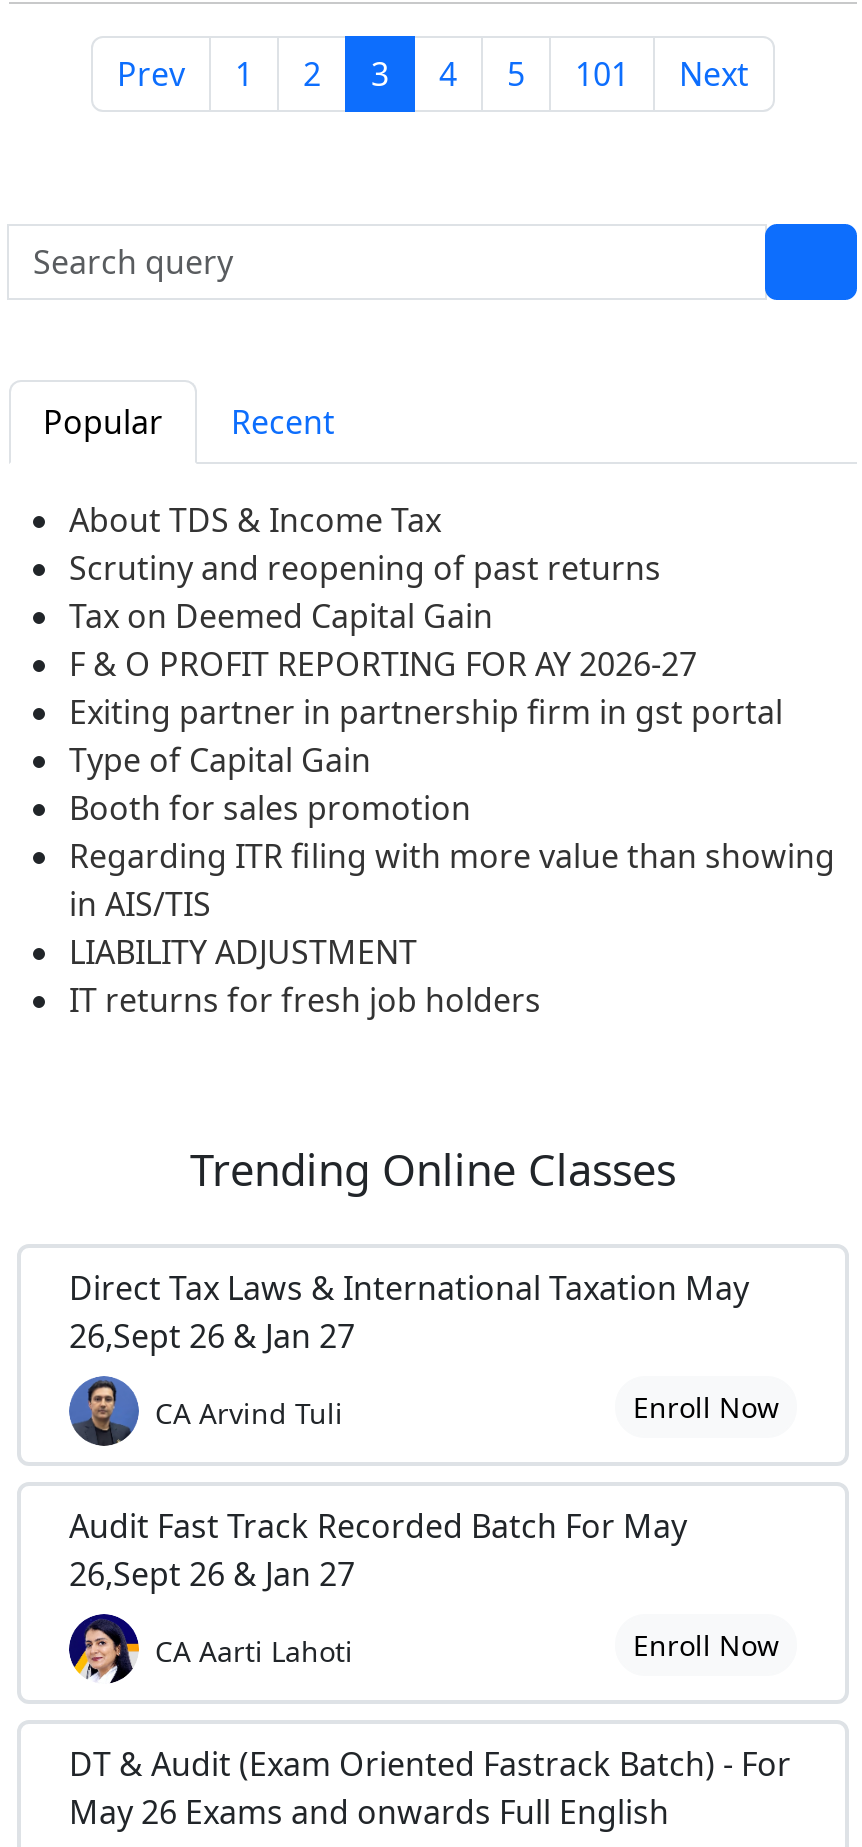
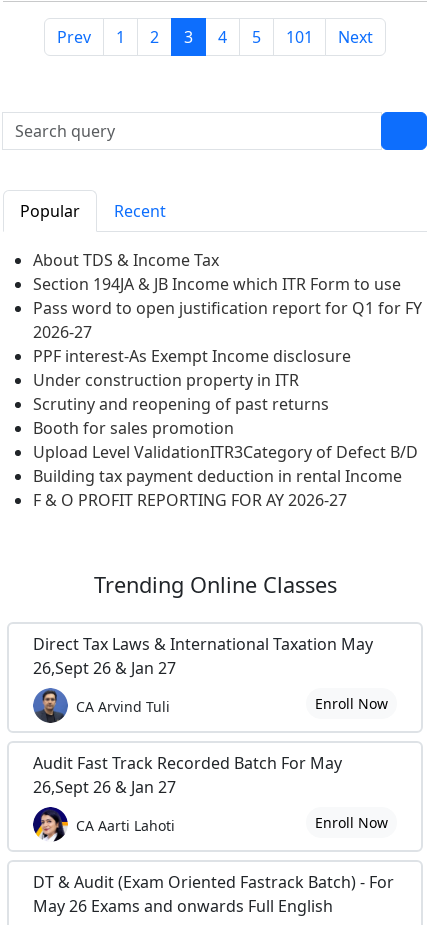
+ Section 194JA & JB Income which ITR Form to use
+ Pass word to open justification report for Q1 for FY
+ 2026-27
+ PPF interest-As Exempt Income disclosure
+ Under construction property in ITR

moved down: Scrutiny and reopening of past returns

- Tax on Deemed Capital Gain
- Exiting partner in partnership firm in gst portal
- Type of Capital Gain

moved down: F & O PROFIT REPORTING FOR AY 2026-27

moved down: Booth for sales promotion

- Regarding ITR filing with more value than showing
- in AIS/TIS
- LIABILITY ADJUSTMENT
- IT returns for fresh job holders
+ Upload Level ValidationITR3Category of Defect B/D
+ Building tax payment deduction in rental Income
